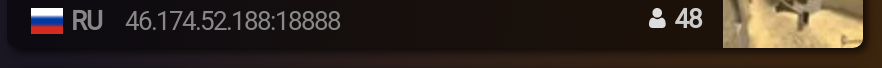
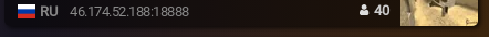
- 48
+ 40
